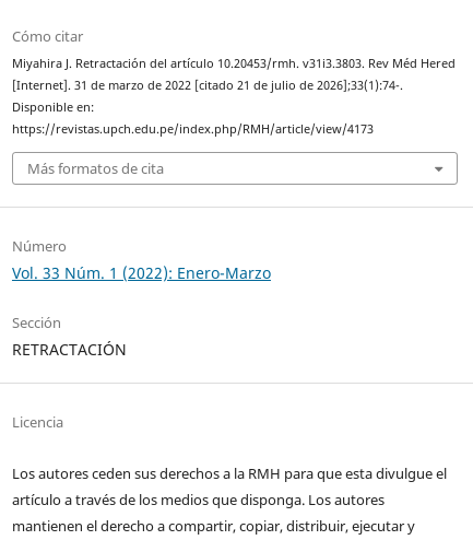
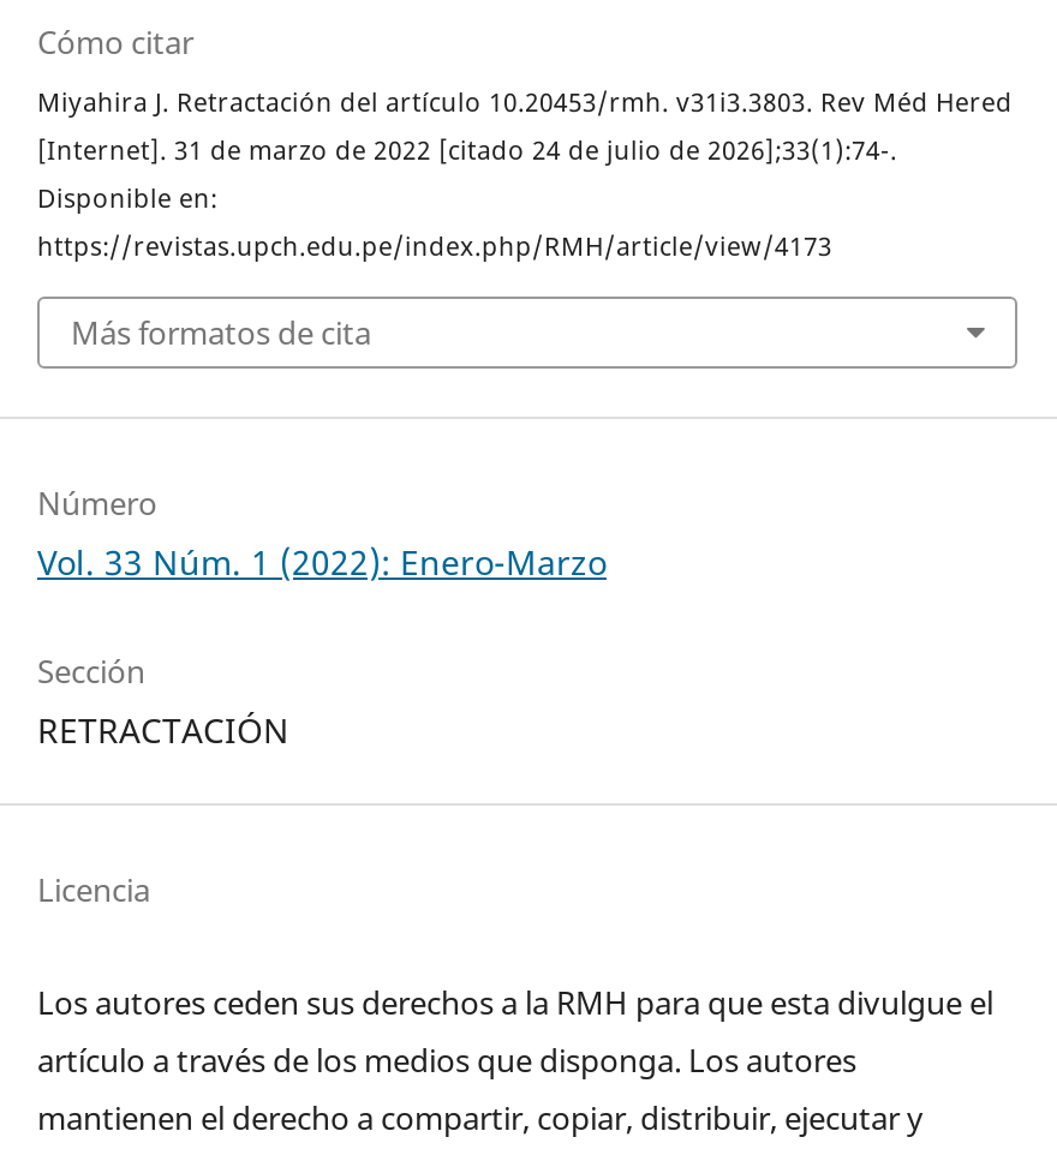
- [Internet]. 31 de marzo de 2022 [citado 21 de julio de 2026];33(1):74-.
+ [Internet]. 31 de marzo de 2022 [citado 24 de julio de 2026];33(1):74-.
